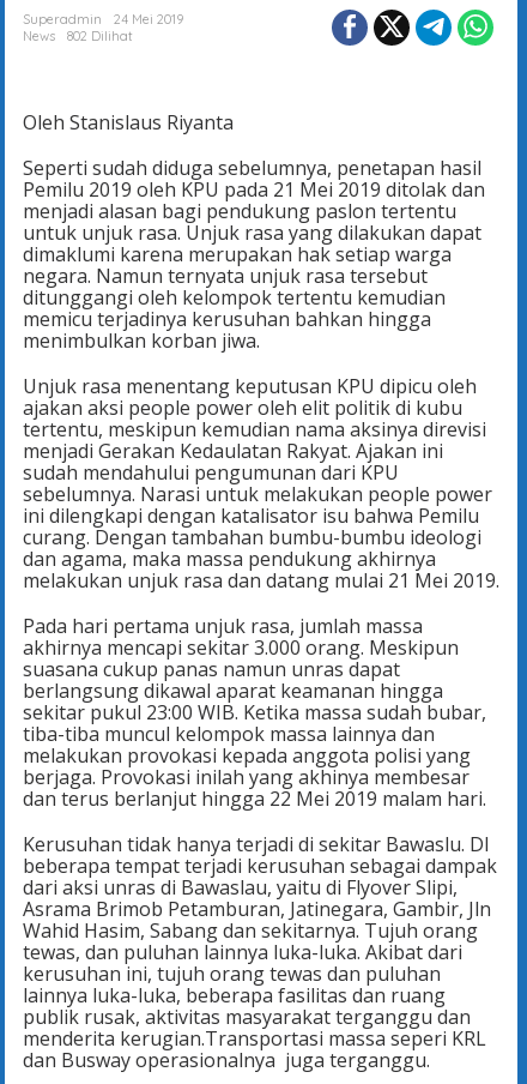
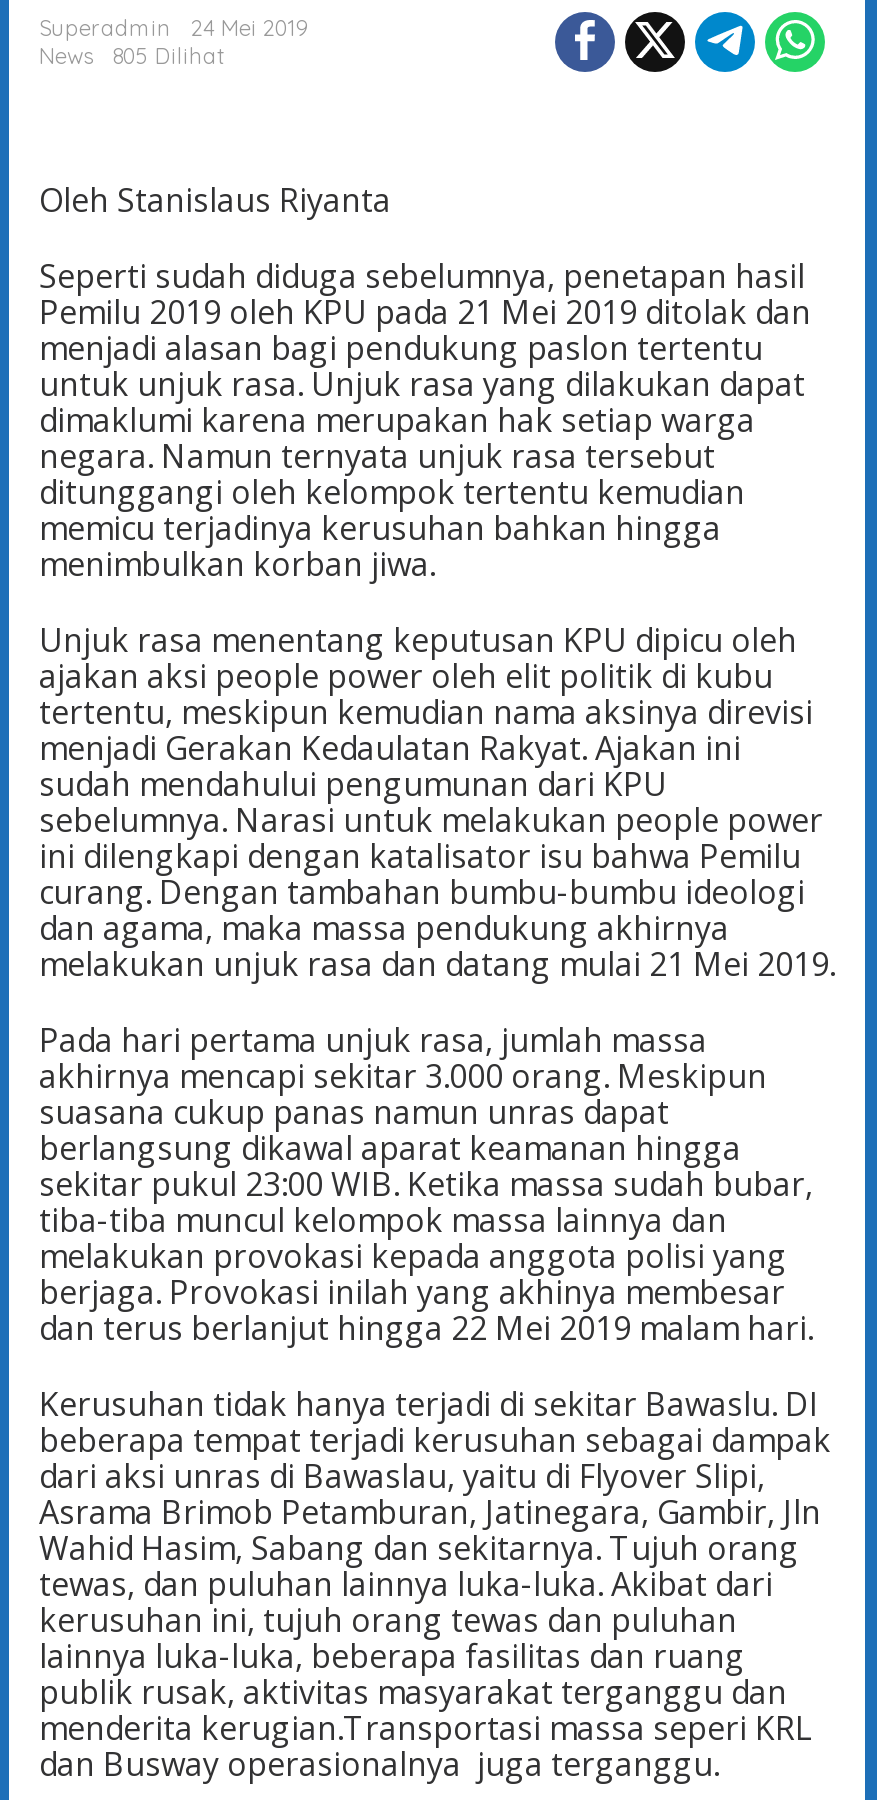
- News 802 Dilihat
+ News 805 Dilihat
